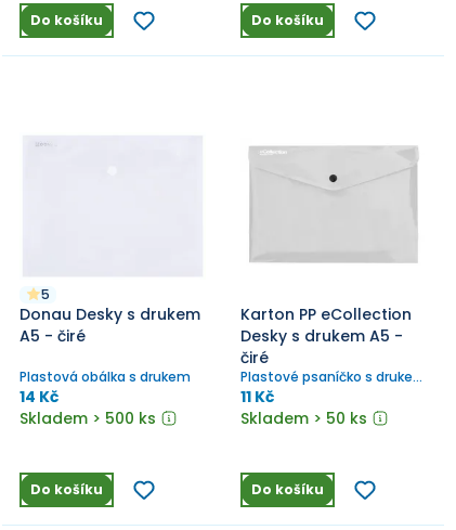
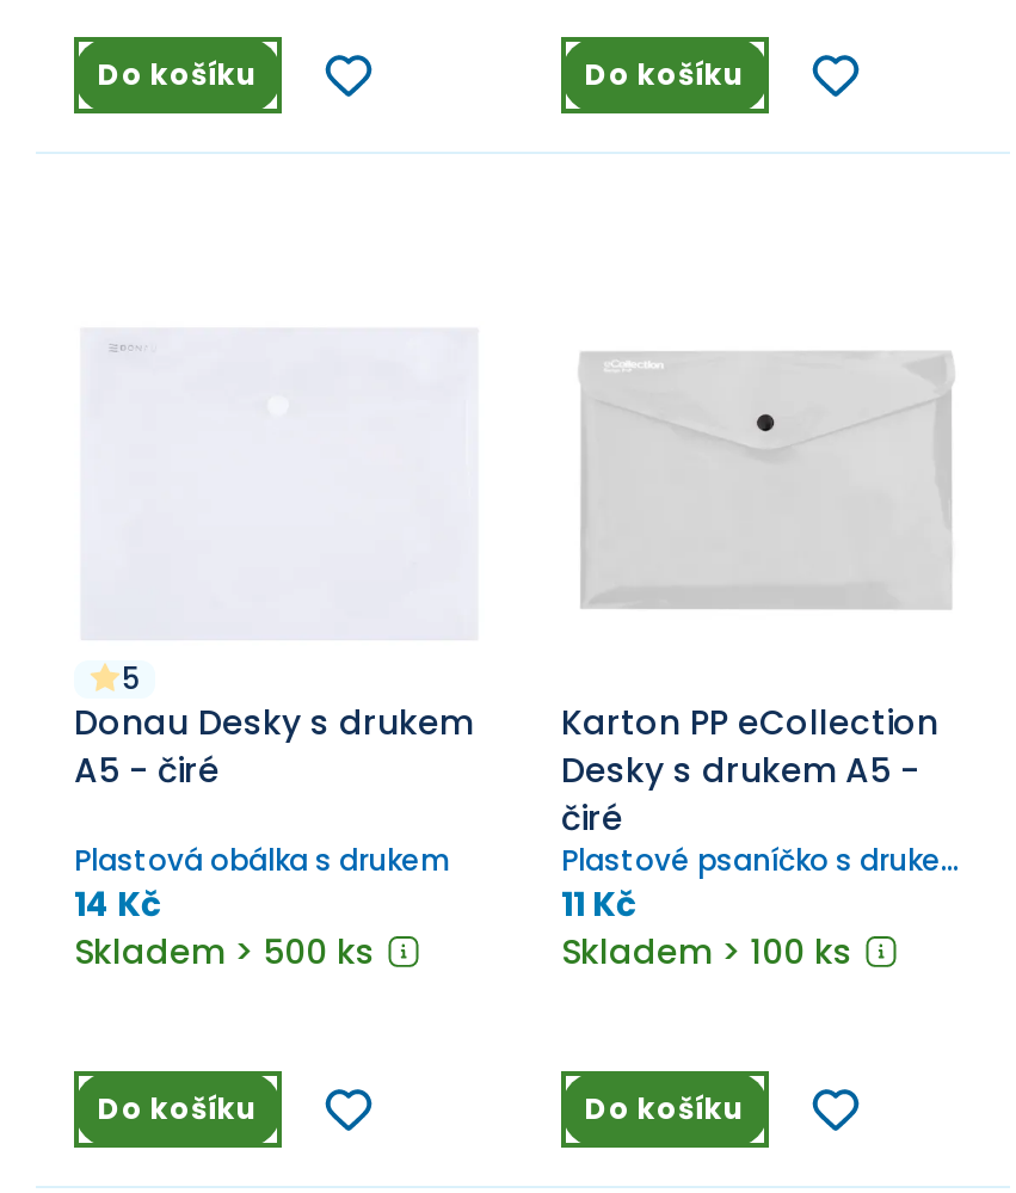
- Skladem > 50 ks
+ Skladem > 100 ks
